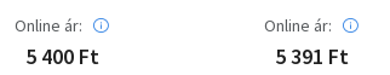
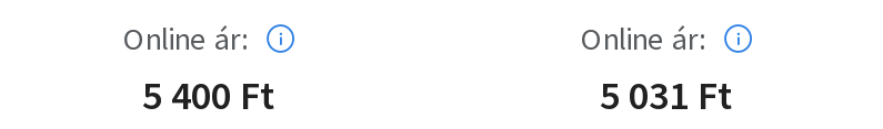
- 5 391 Ft
+ 5 031 Ft
